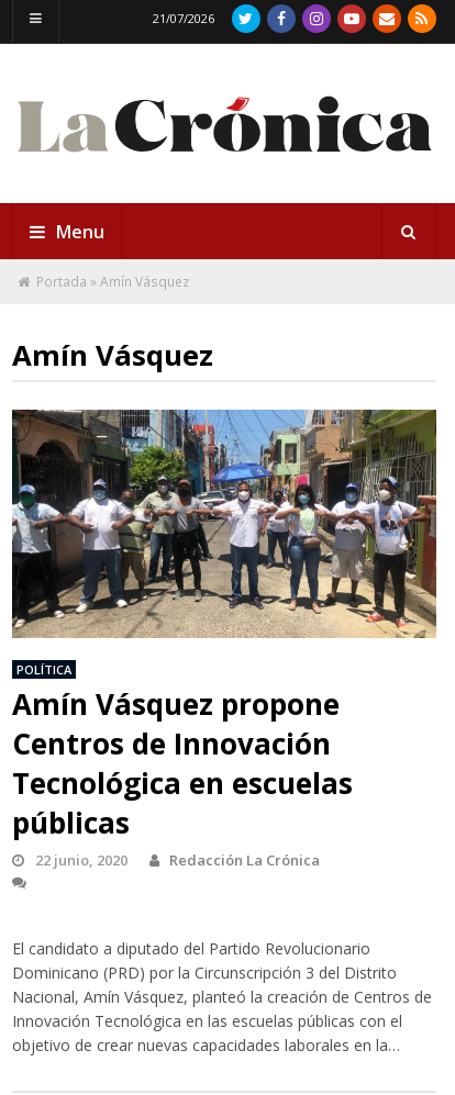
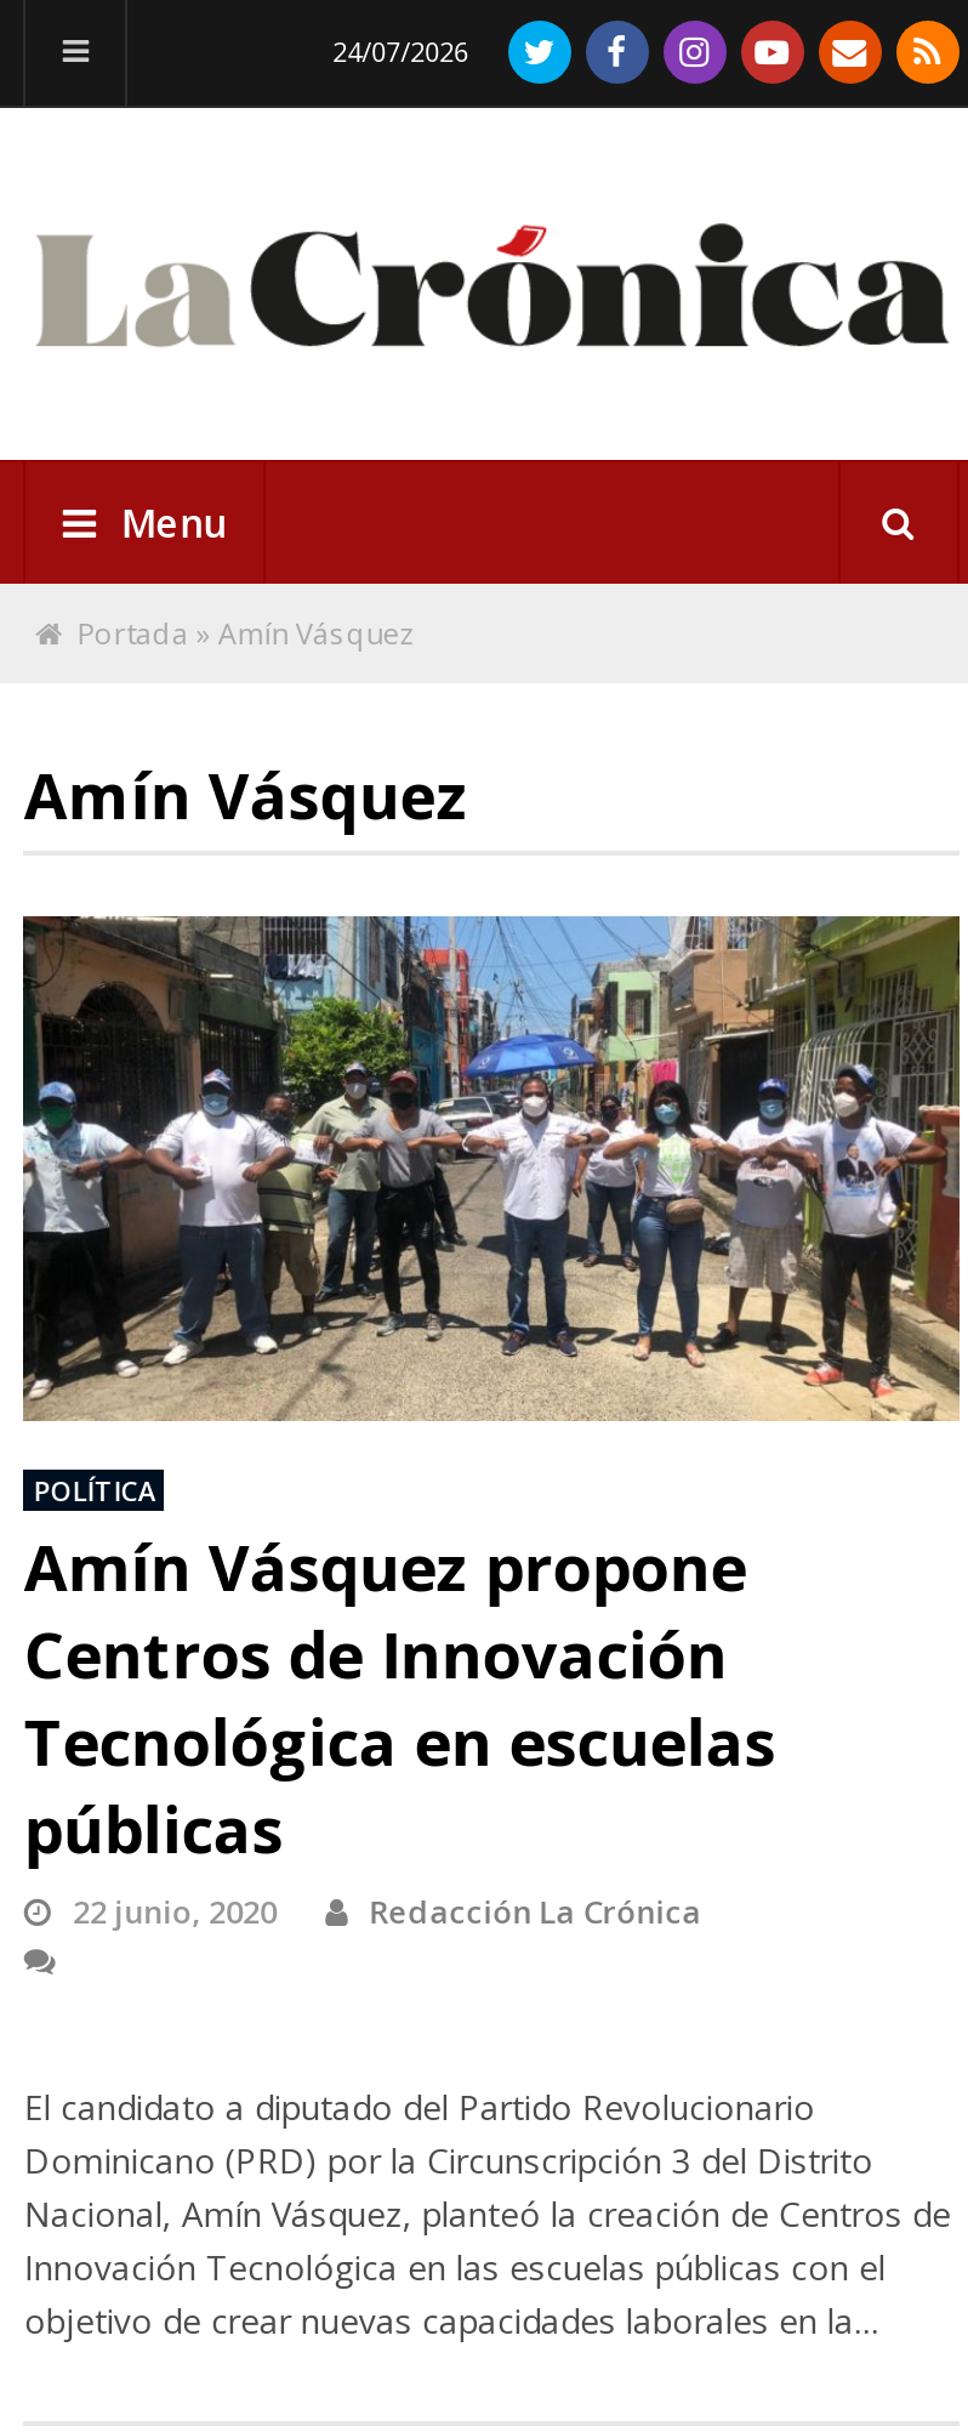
- 21/07/2026
+ 24/07/2026
